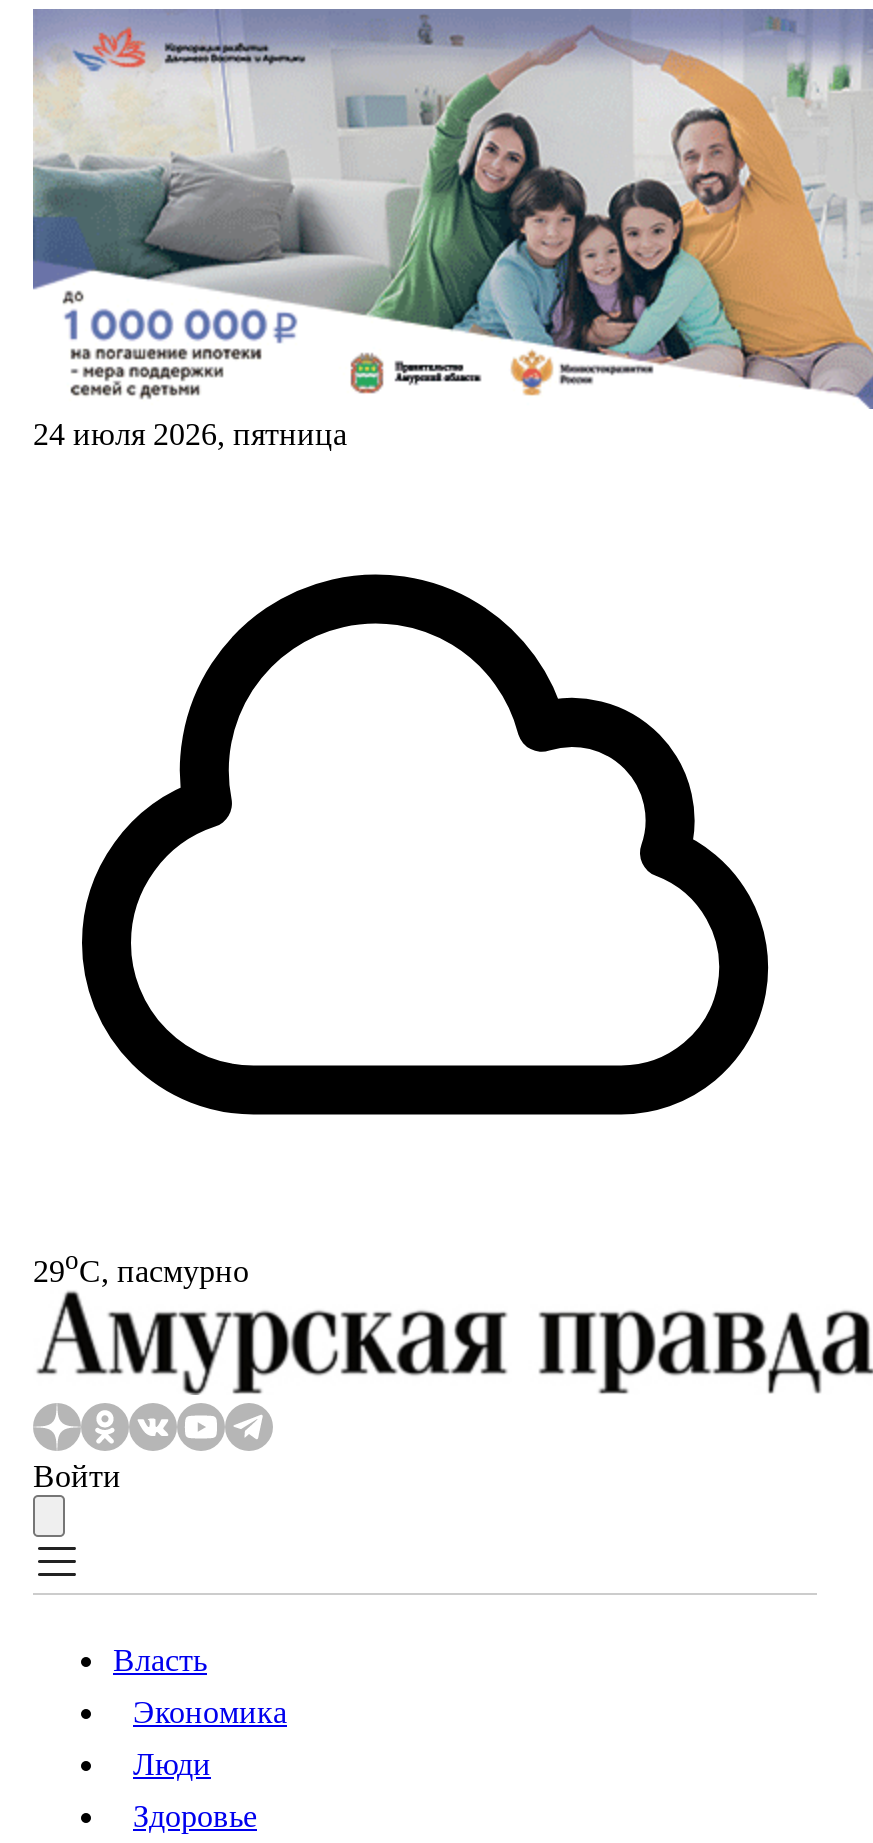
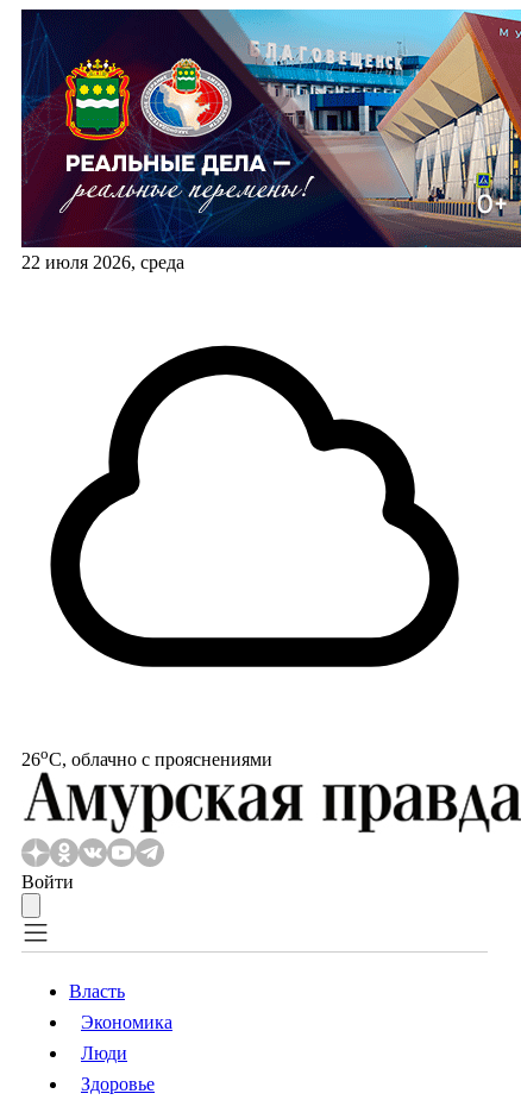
- [image]
- 24 июля 2026, пятница
+ [image]
+ 22 июля 2026, среда

- 29oС, пасмурно
+ 26oС, облачно с прояснениями
